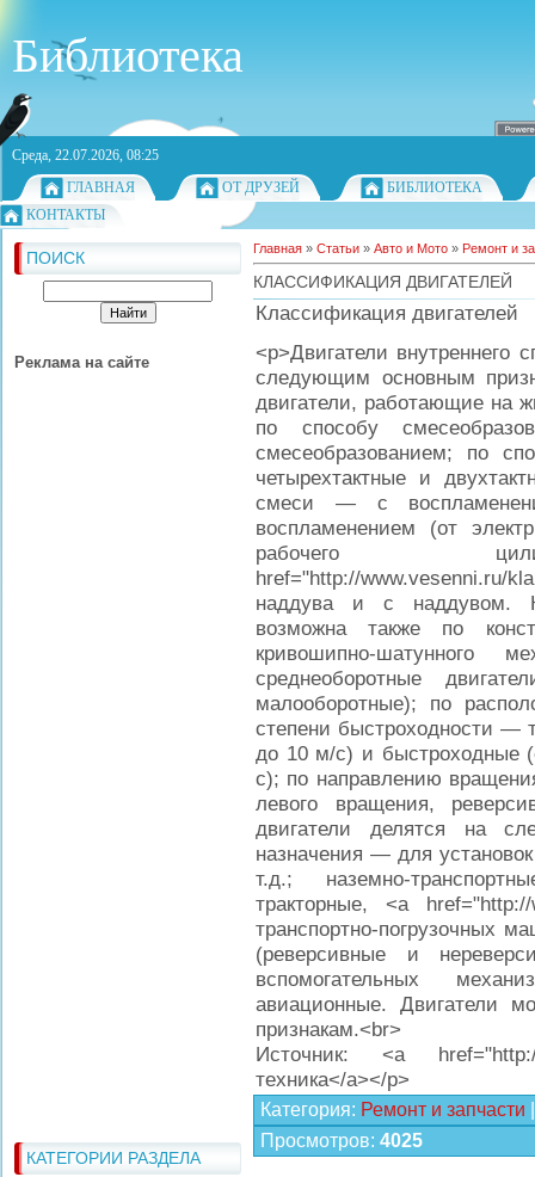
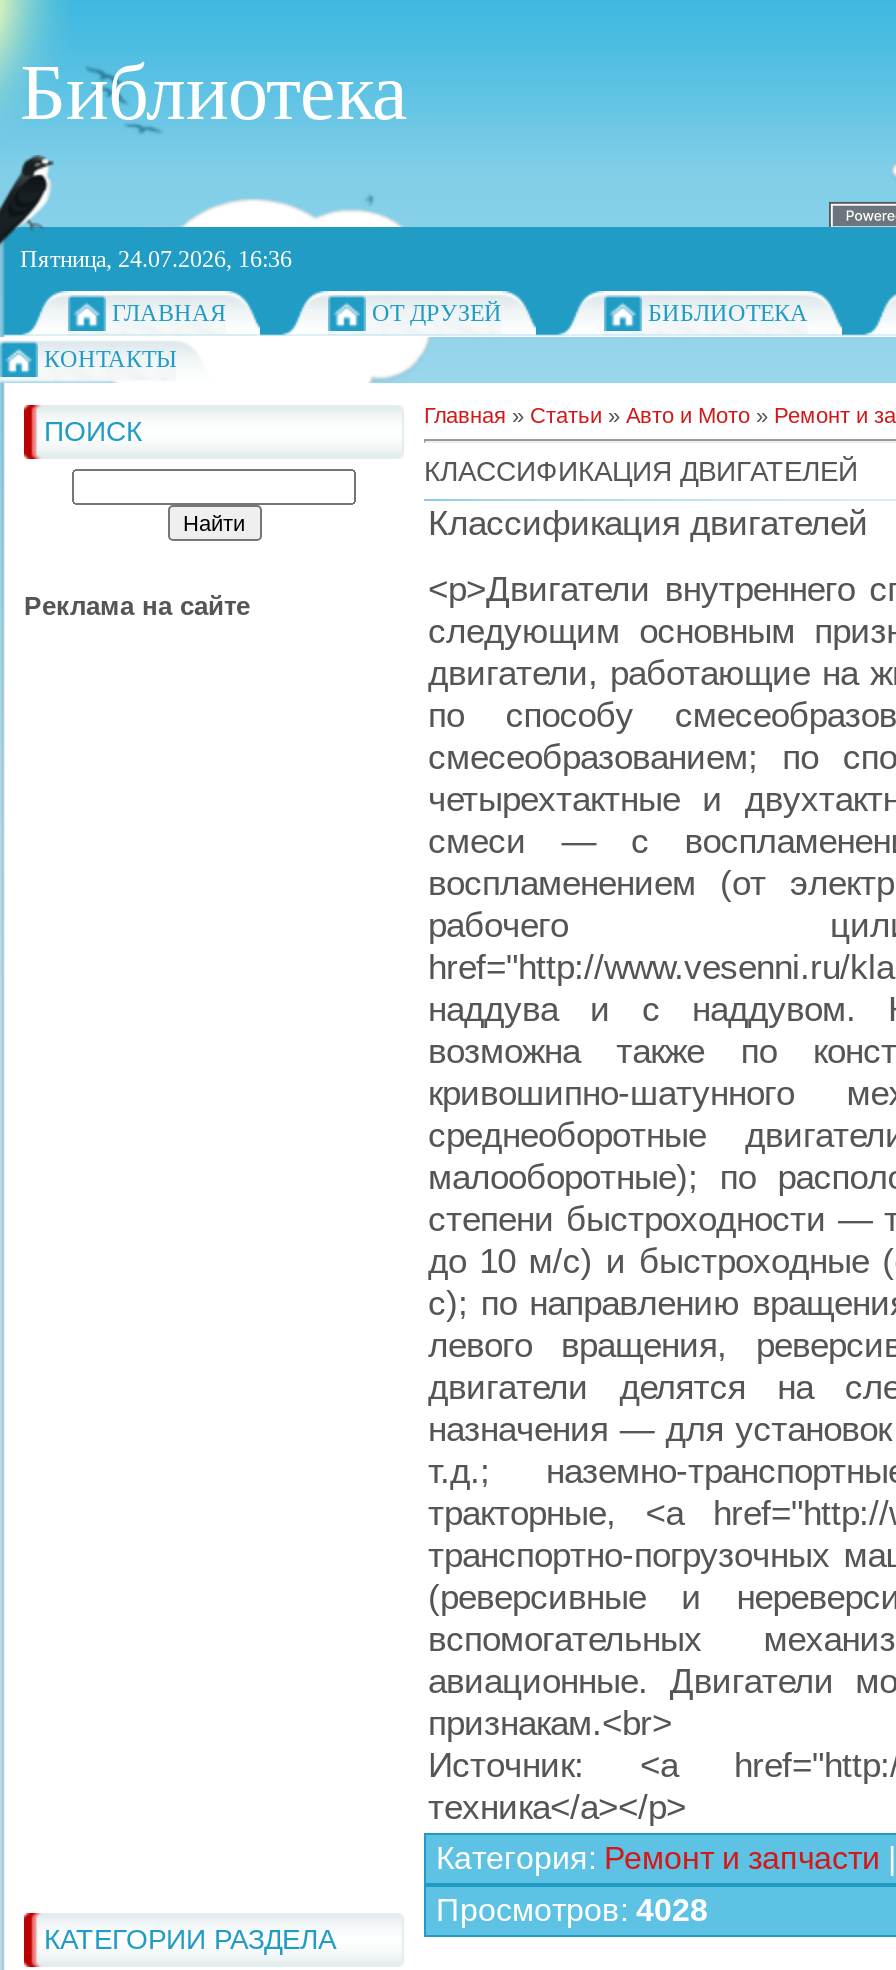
- Среда, 22.07.2026, 08:25
+ Пятница, 24.07.2026, 16:36

- Просмотров: 4025
+ Просмотров: 4028
